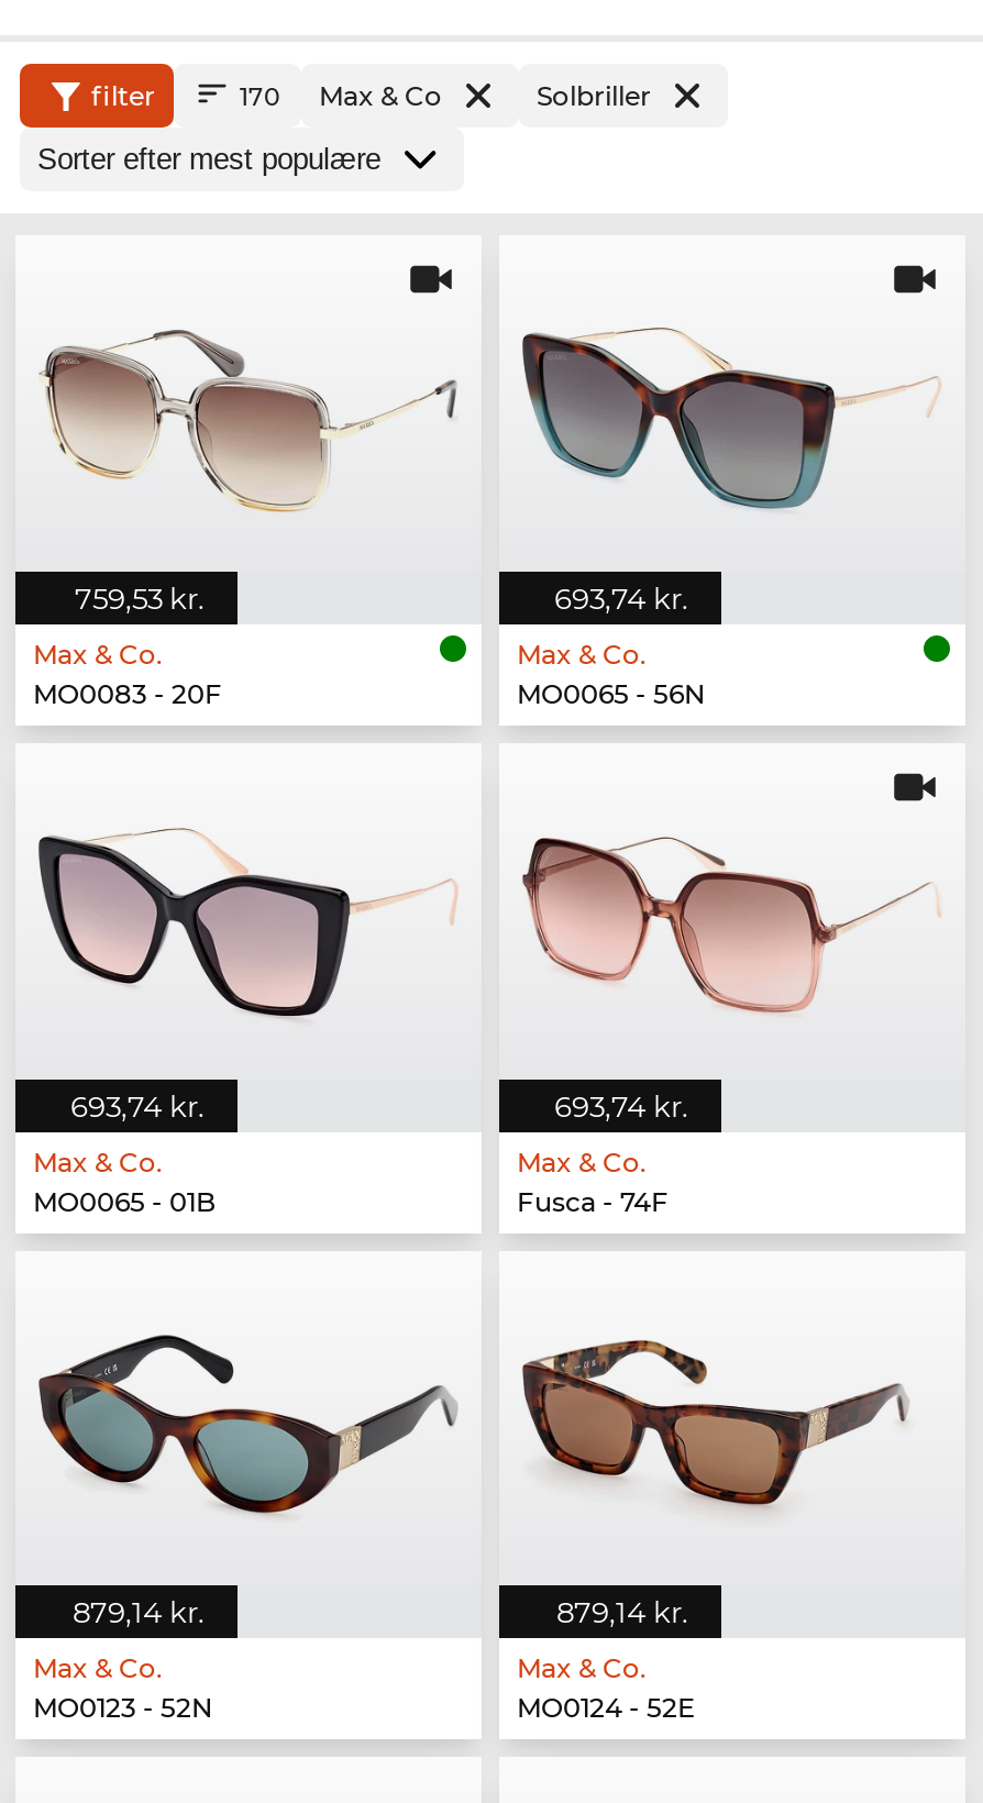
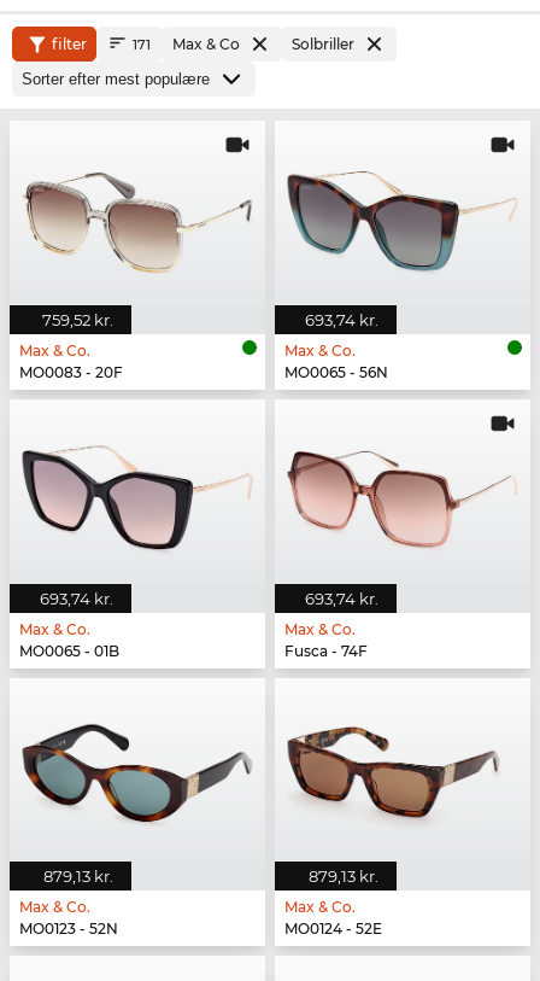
- 170 Max & Co
+ 171 Max & Co

- 759,53 kr.
+ 759,52 kr.

- 879,14 kr.
+ 879,13 kr.

- 879,14 kr.
+ 879,13 kr.
